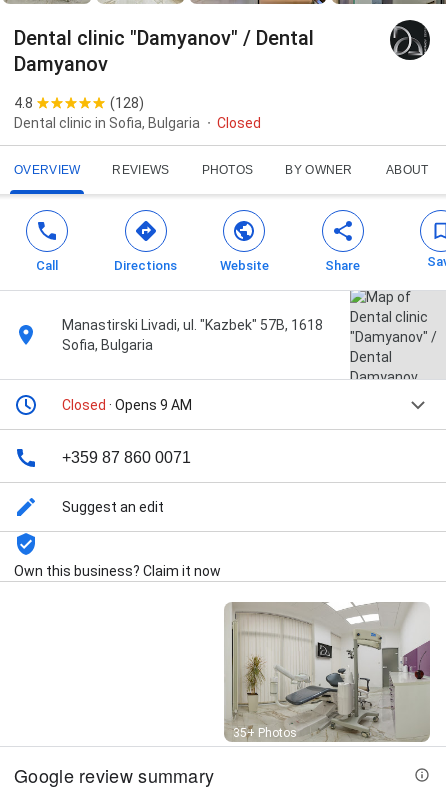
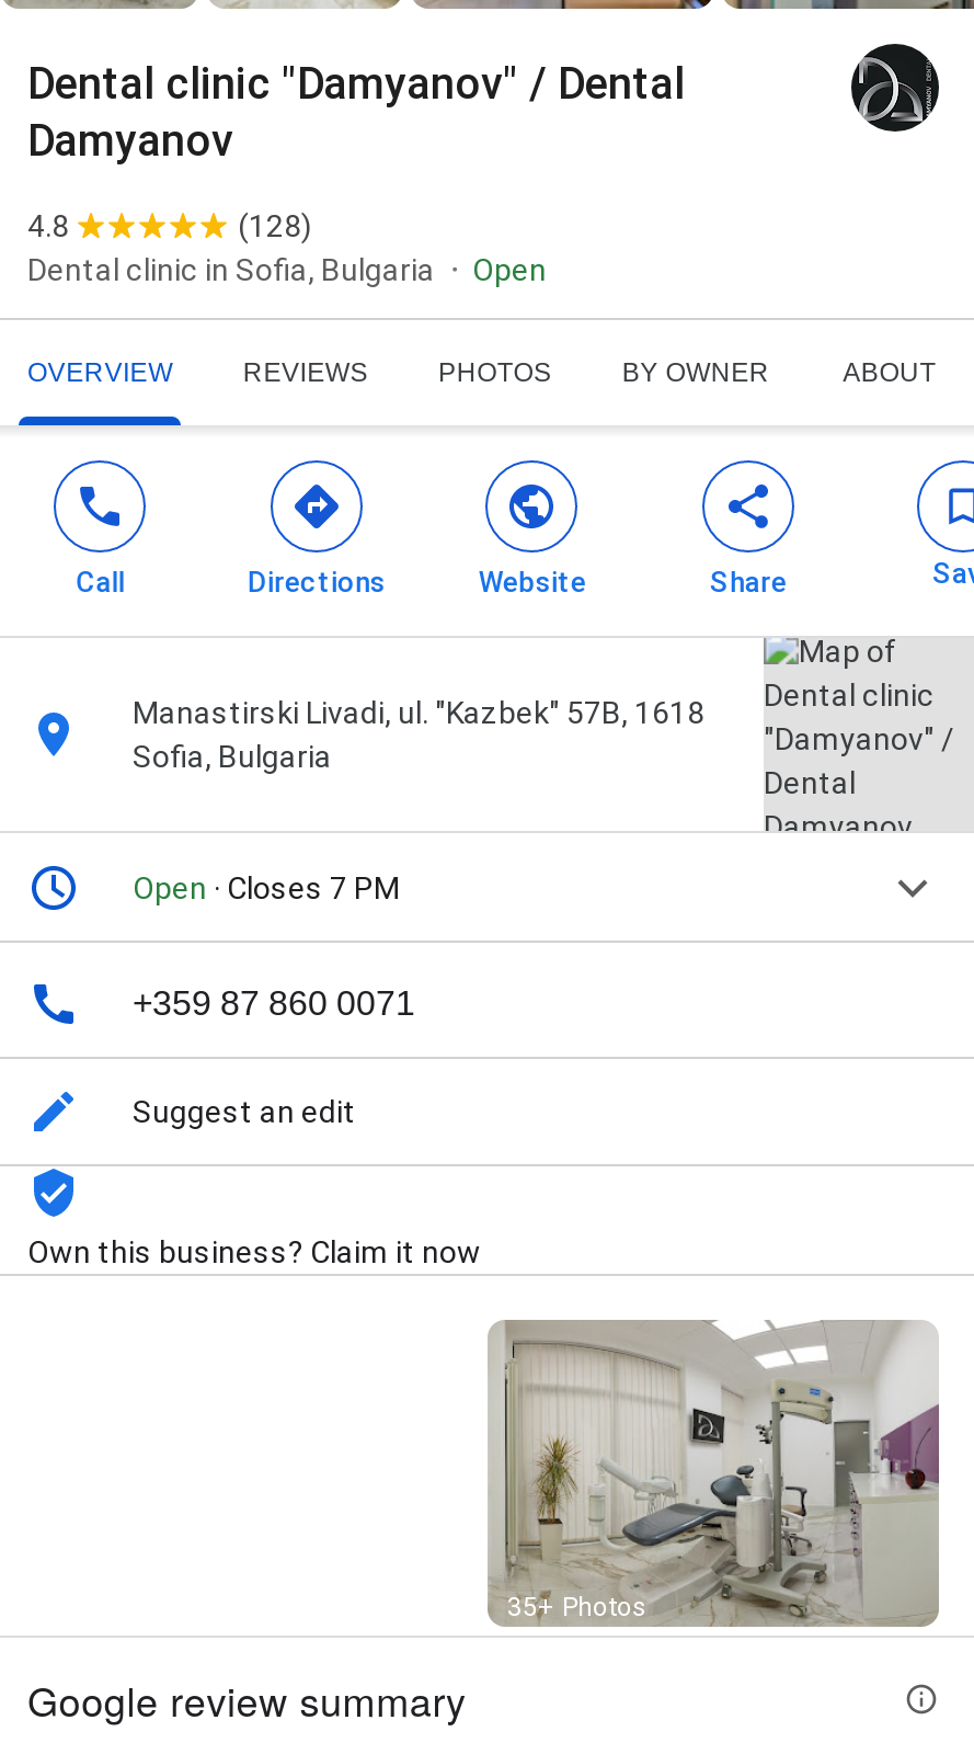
- Closed
+ Open

- Closed · Opens 9 AM
+ Open · Closes 7 PM
